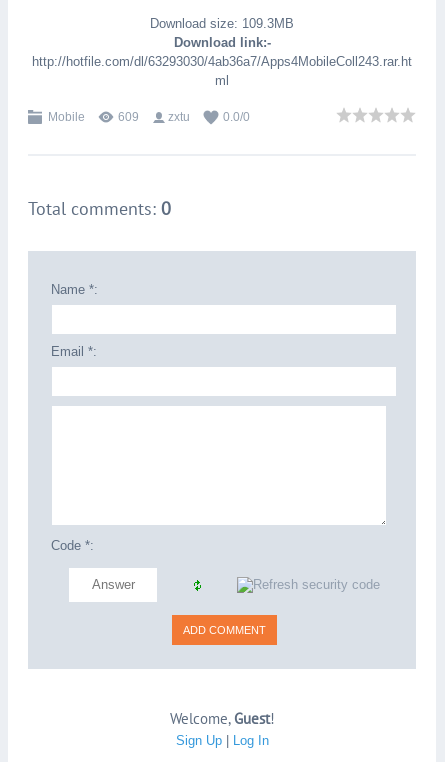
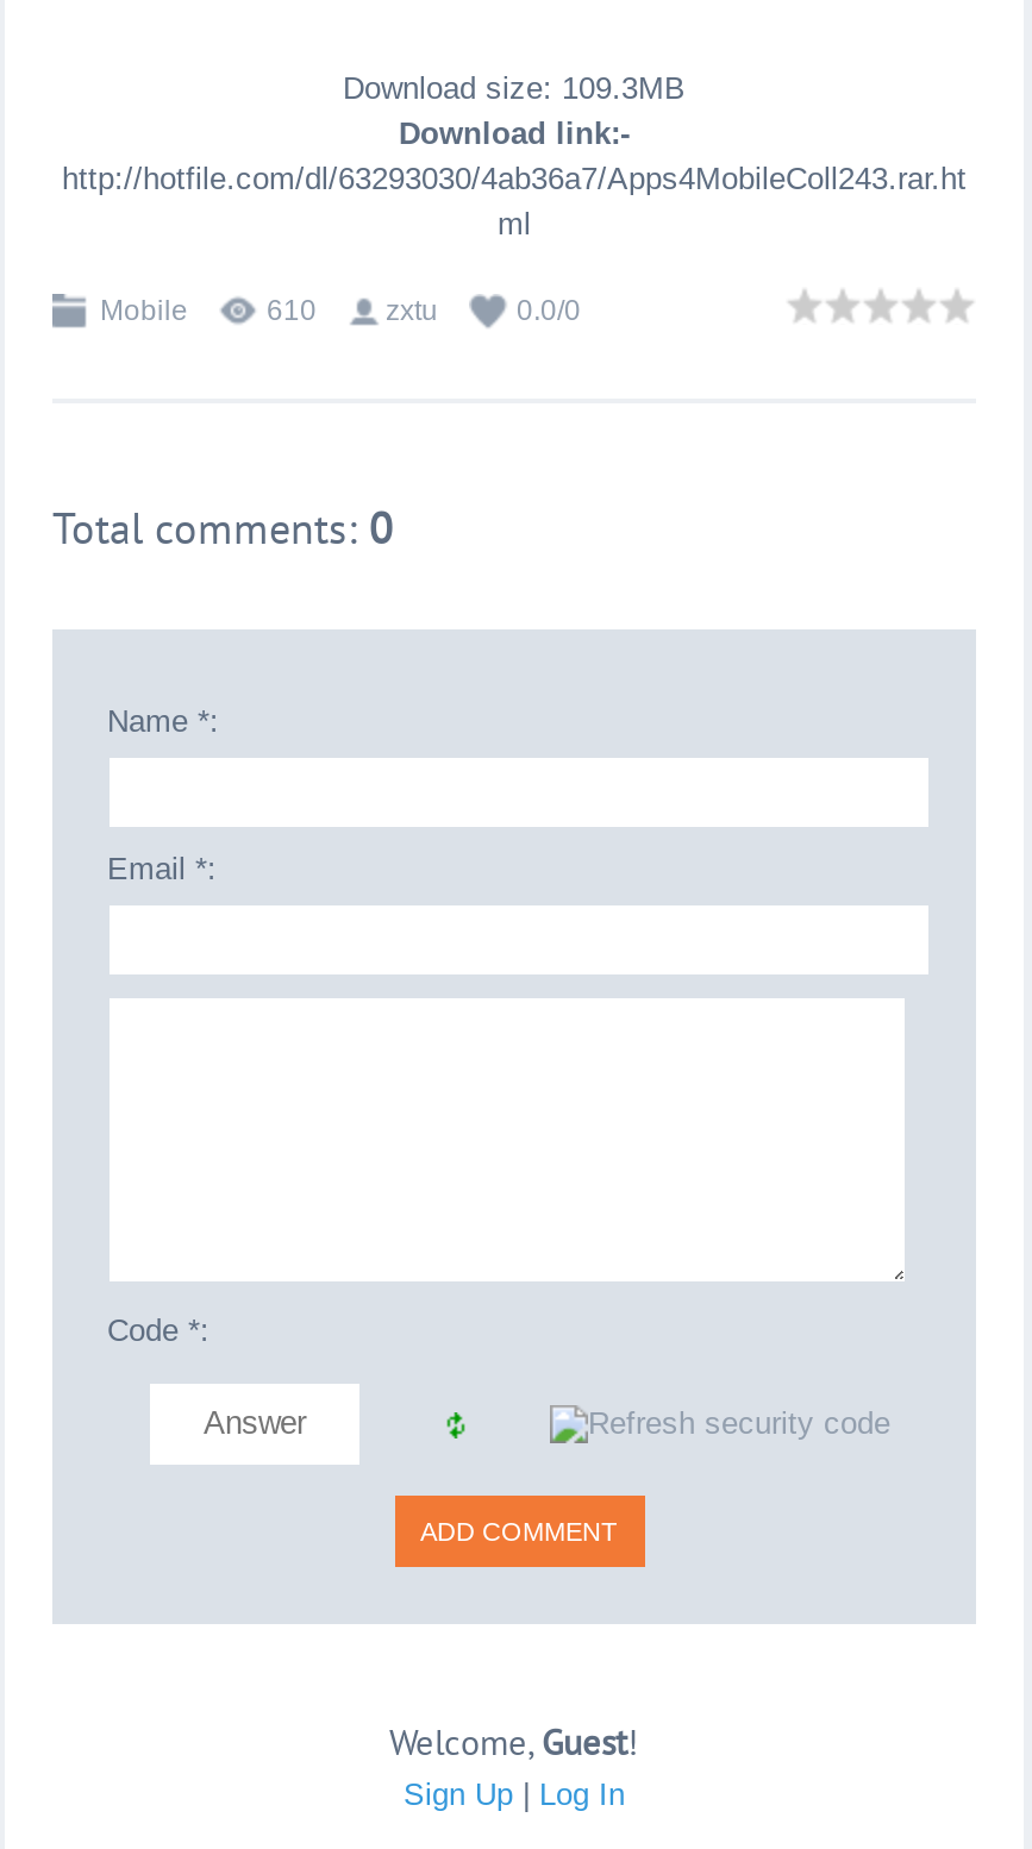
- 609
+ 610
